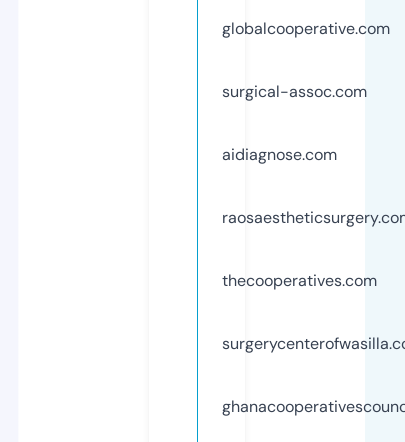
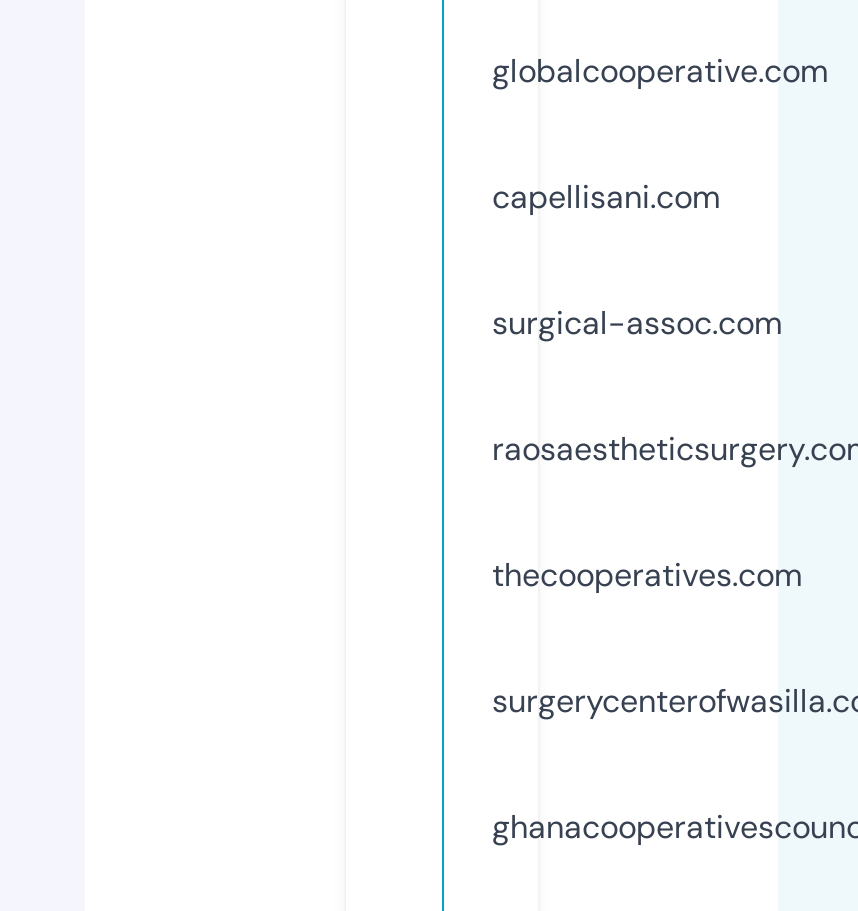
+ capellisani.com

moved down: surgical-assoc.com

- aidiagnose.com
